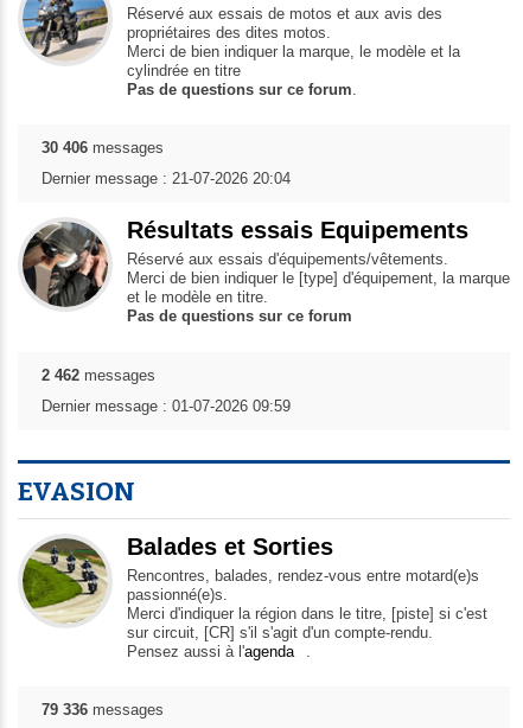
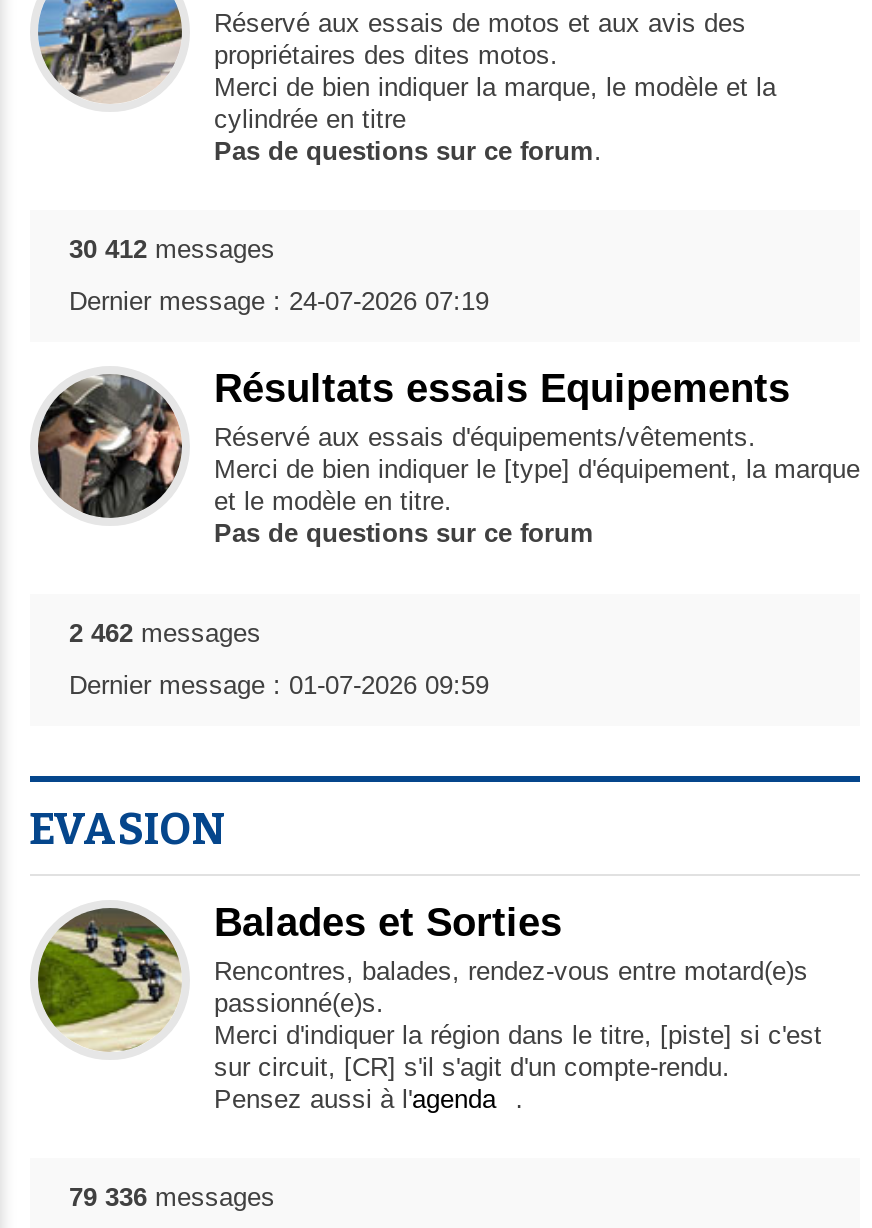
- 30 406 messages
+ 30 412 messages

- Dernier message : 21-07-2026 20:04
+ Dernier message : 24-07-2026 07:19
